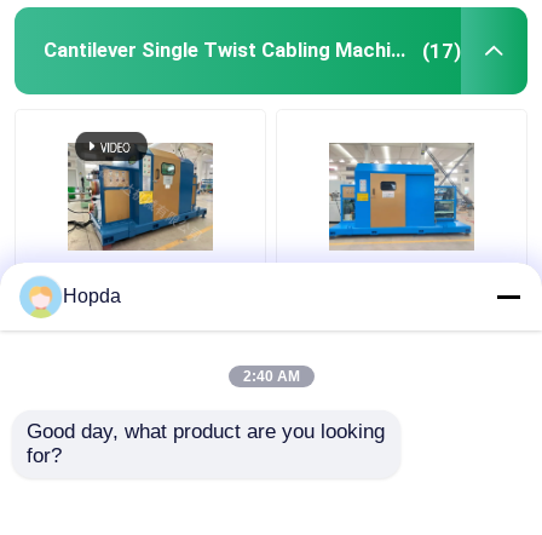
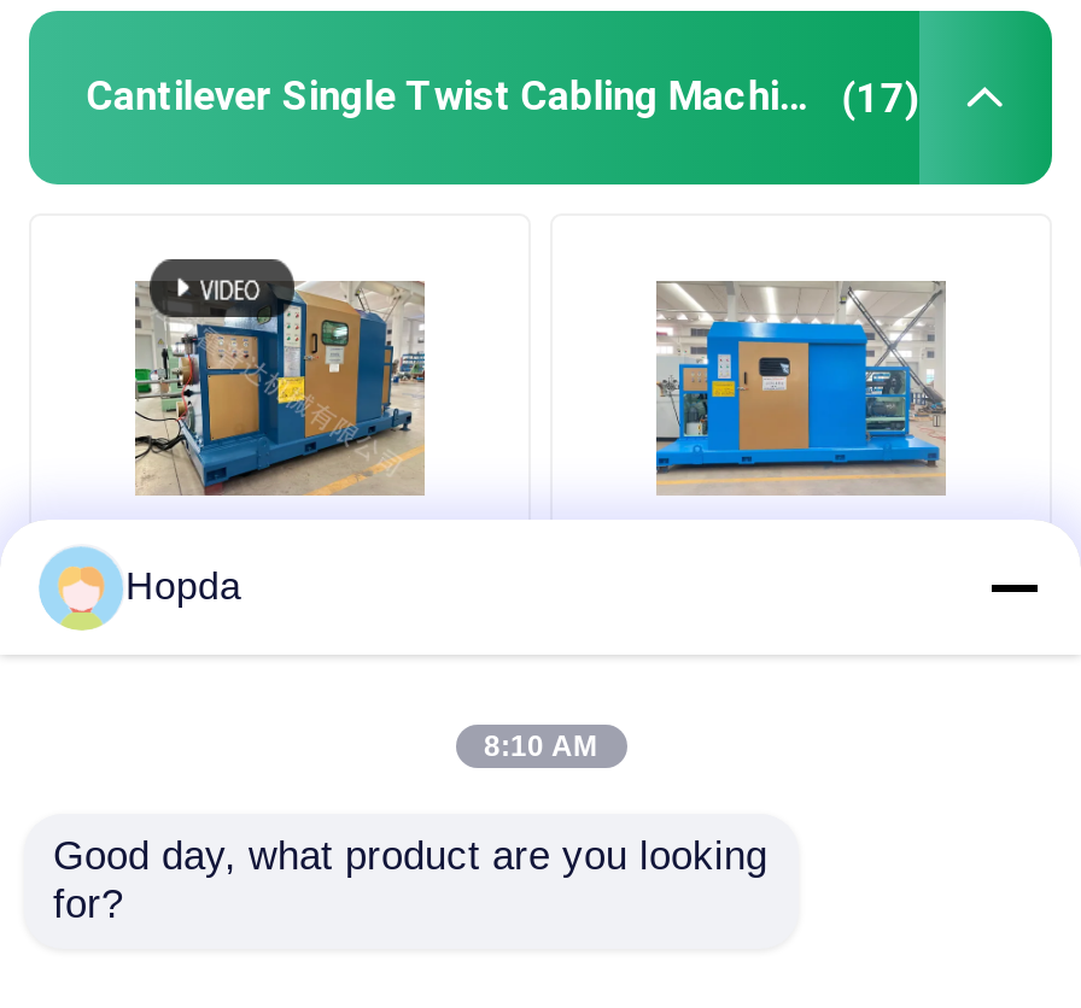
- 2:40 AM
+ 8:10 AM
